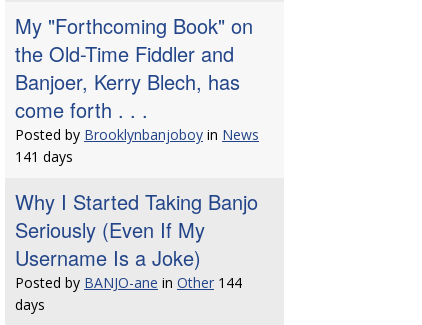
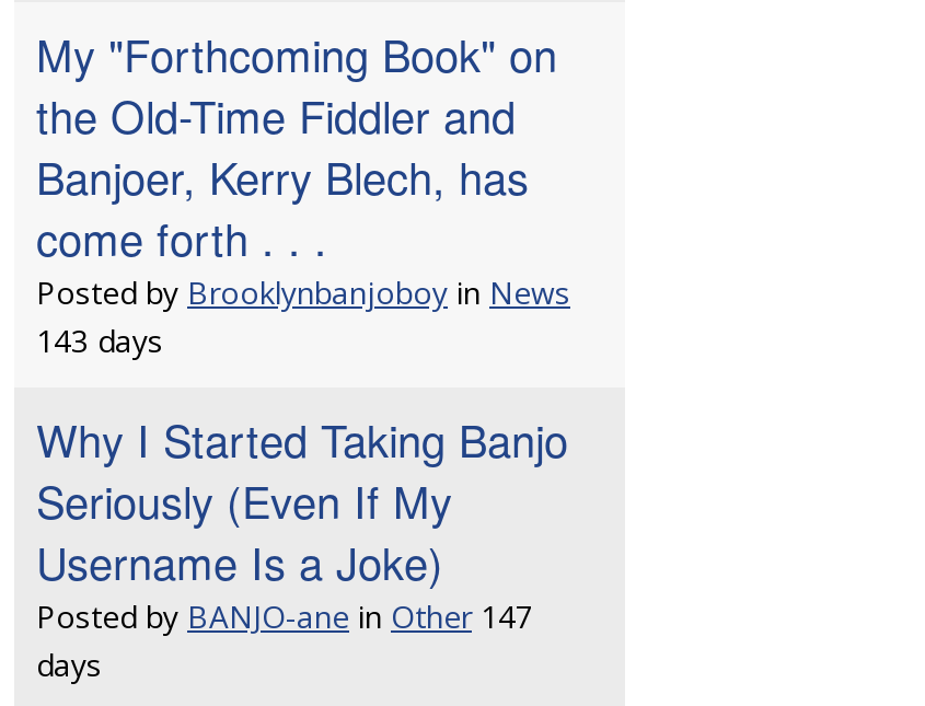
- 141 days
+ 143 days

- Posted by BANJO-ane in Other 144
+ Posted by BANJO-ane in Other 147
